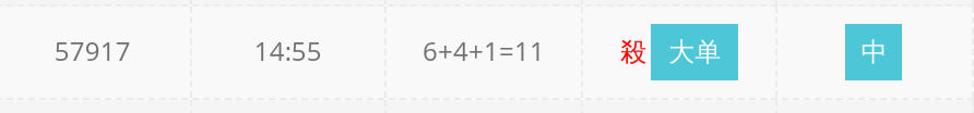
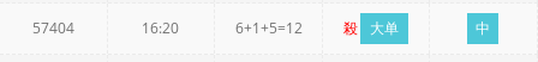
- 57917
+ 57404

- 14:55
+ 16:20

- 6+4+1=11
+ 6+1+5=12
